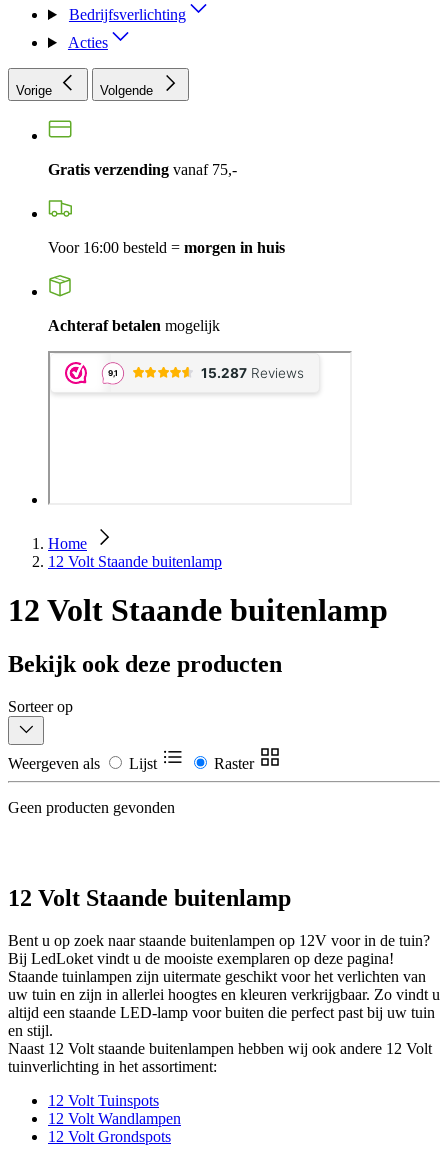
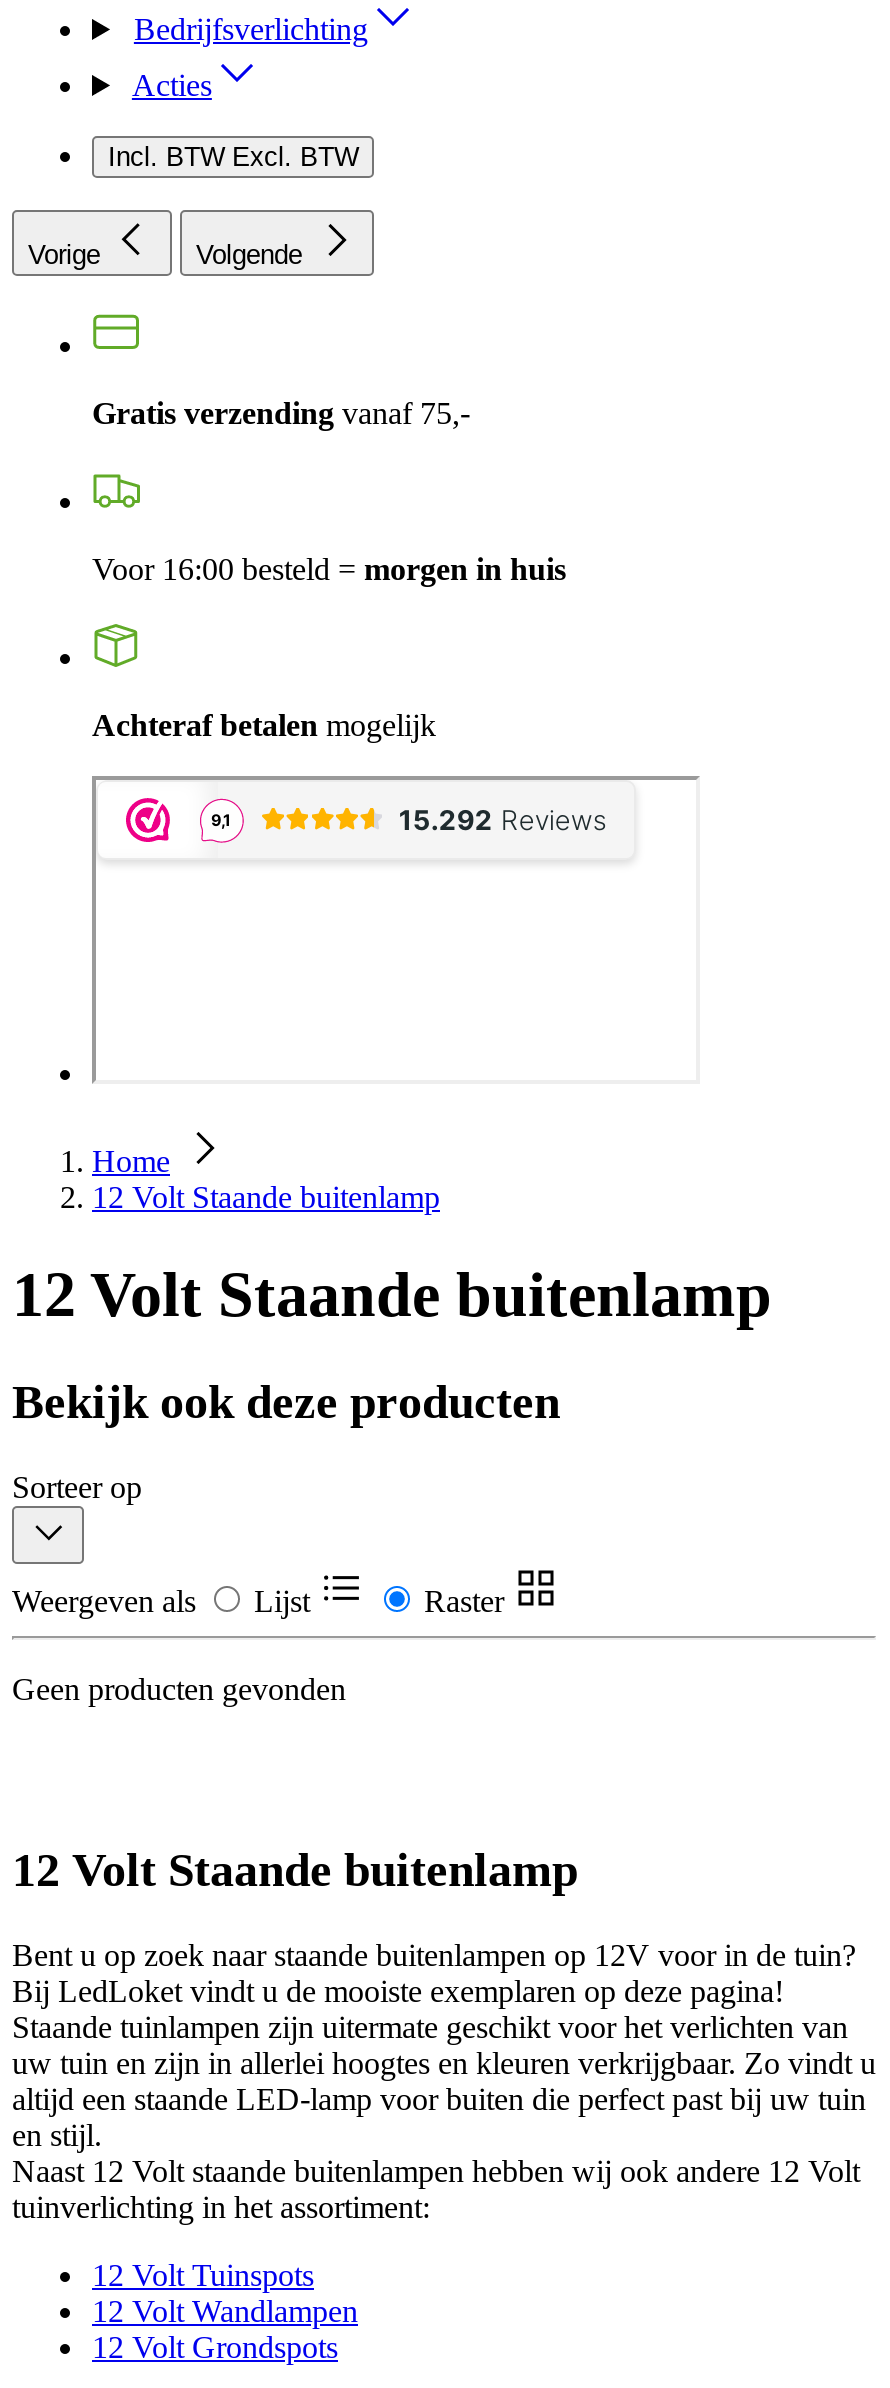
+ Incl. BTW Excl. BTW
